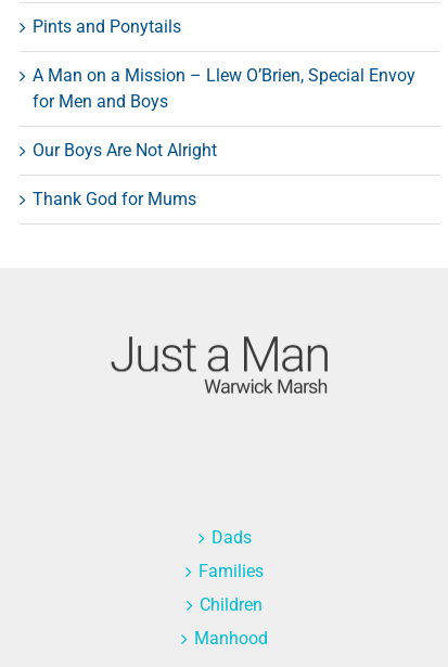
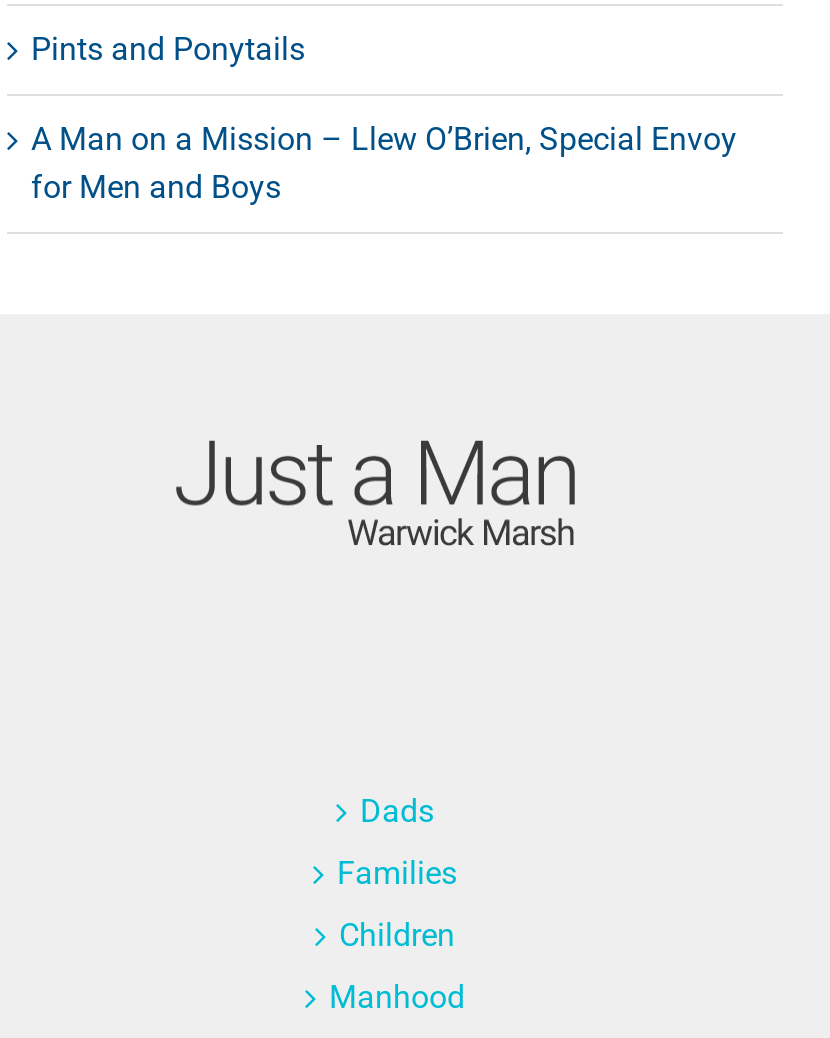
- Our Boys Are Not Alright
- Thank God for Mums
